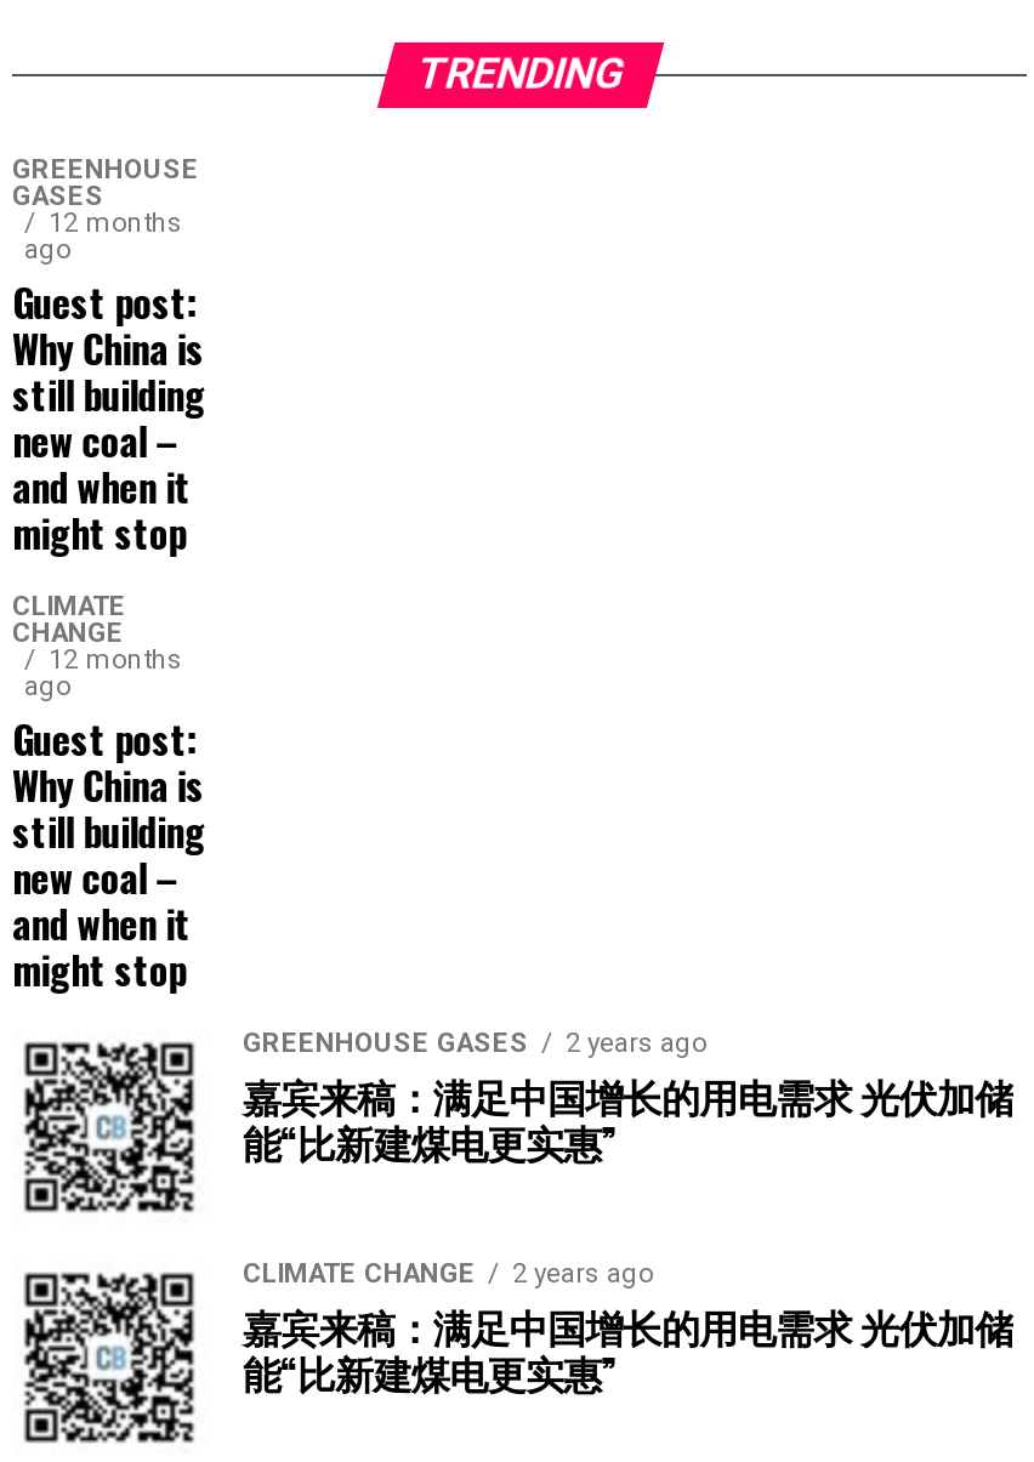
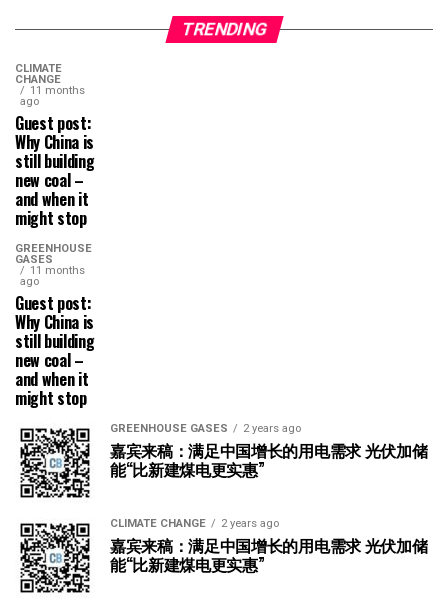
moved down: GREENHOUSE | GASES

- 12 months
+ 11 months

moved up: CLIMATE | CHANGE

- 12 months
+ 11 months
